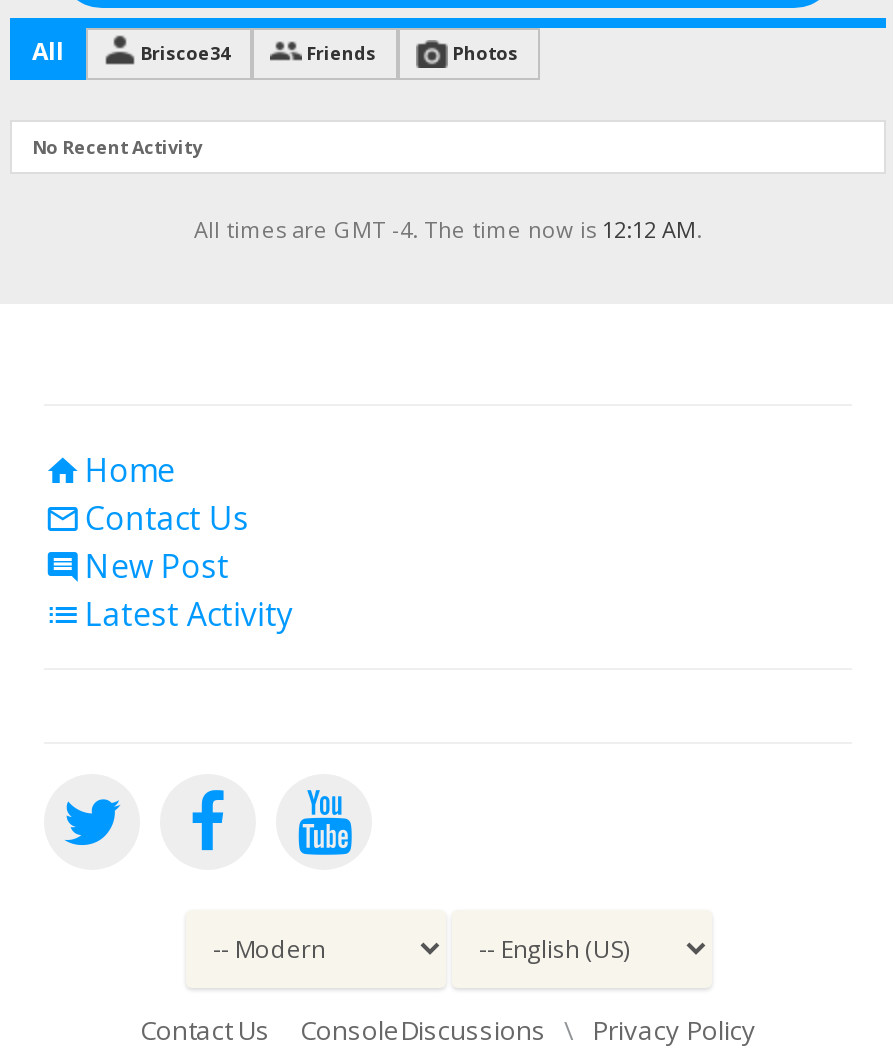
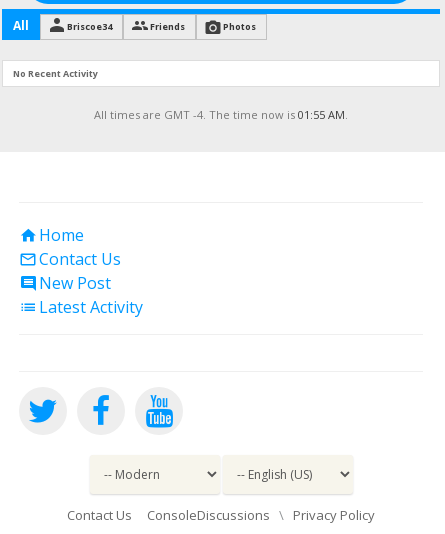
- All times are GMT -4. The time now is 12:12 AM.
+ All times are GMT -4. The time now is 01:55 AM.
